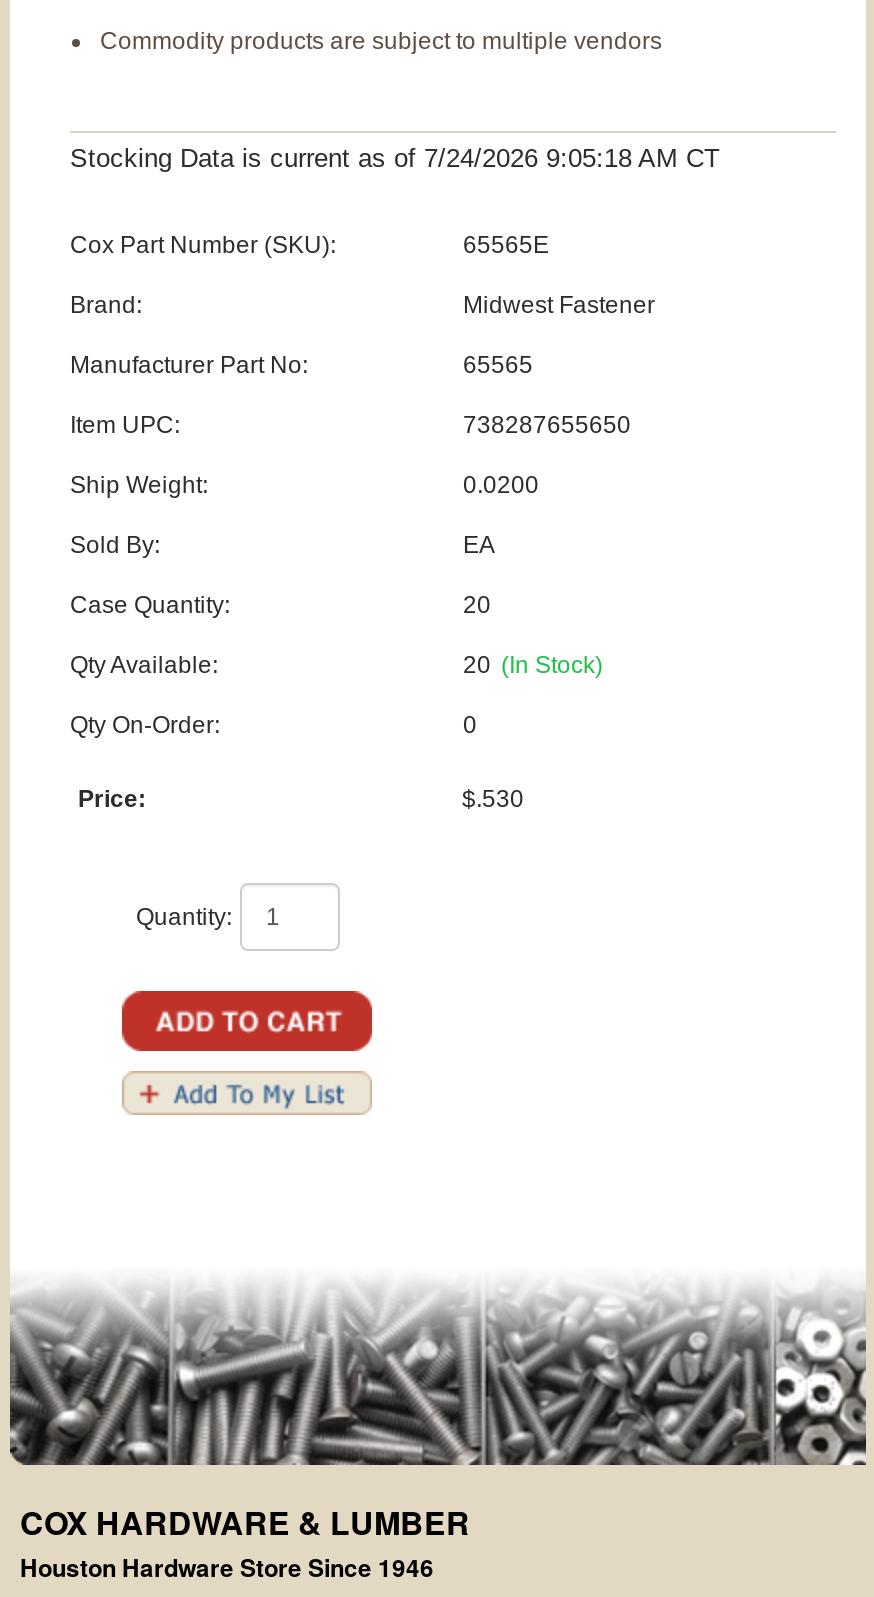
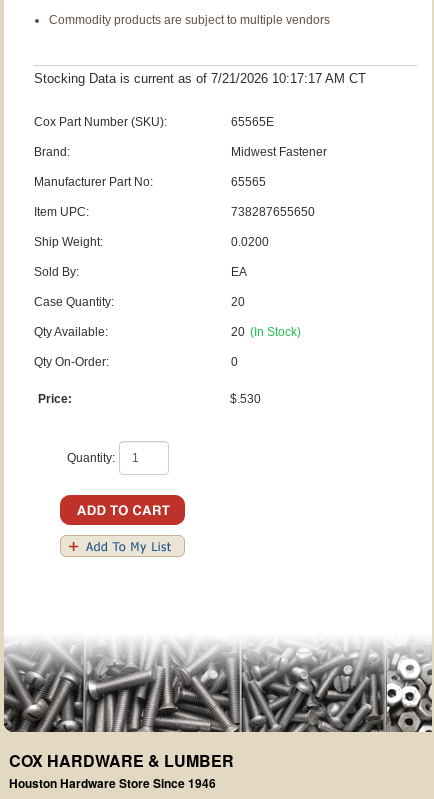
- Stocking Data is current as of 7/24/2026 9:05:18 AM CT
+ Stocking Data is current as of 7/21/2026 10:17:17 AM CT
